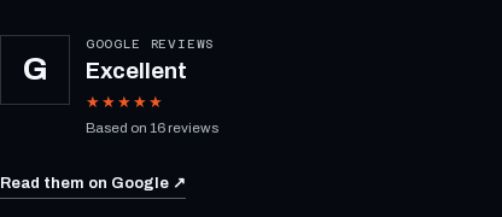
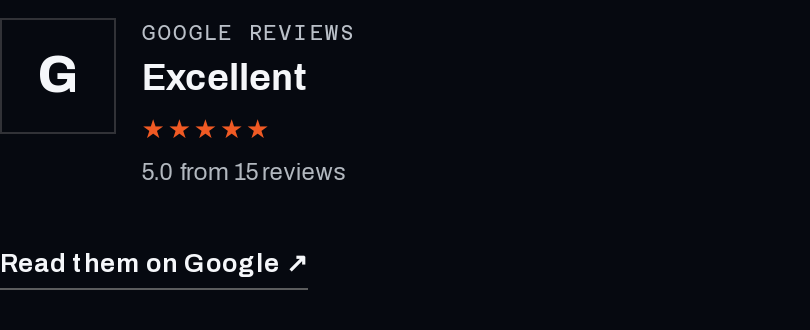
- Based on 16 reviews
+ 5.0 from 15 reviews
